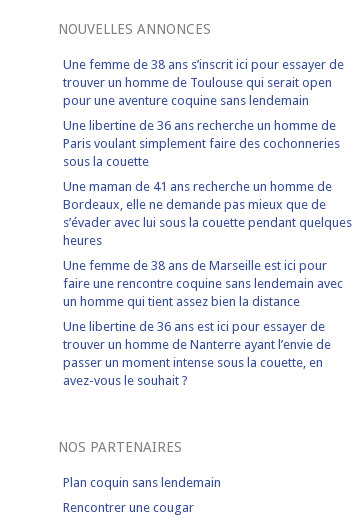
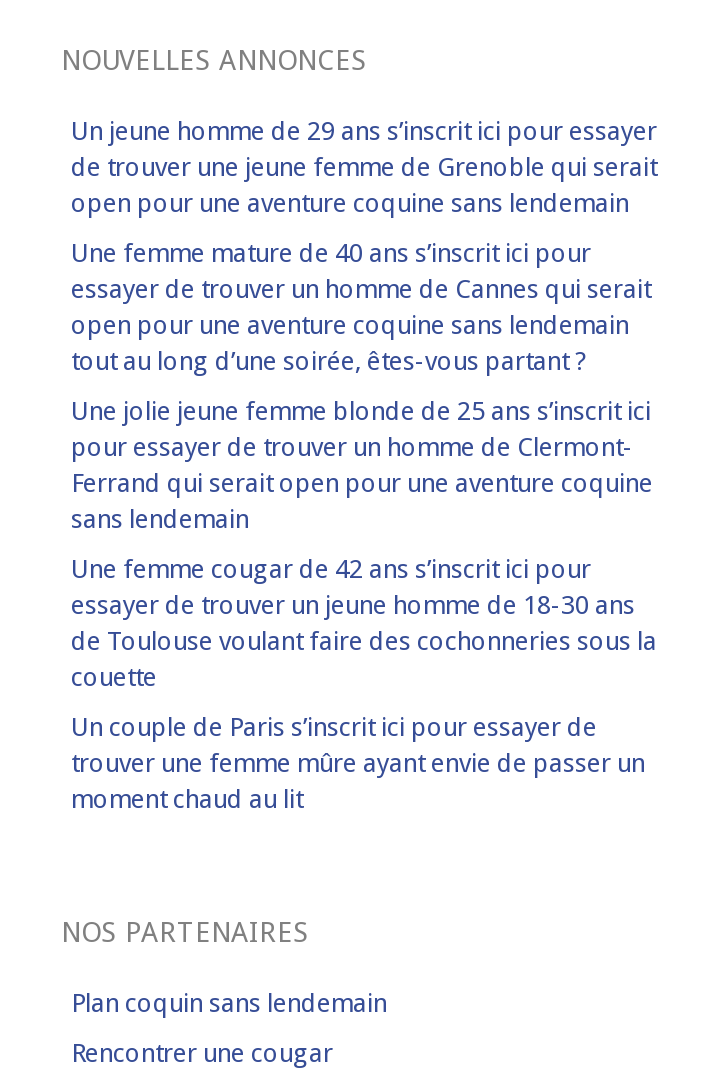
- Une femme de 38 ans s’inscrit ici pour essayer de
- trouver un homme de Toulouse qui serait open
- pour une aventure coquine sans lendemain
+ Un jeune homme de 29 ans s’inscrit ici pour essayer
+ de trouver une jeune femme de Grenoble qui serait
+ open pour une aventure coquine sans lendemain

- Une libertine de 36 ans recherche un homme de
- Paris voulant simplement faire des cochonneries
- sous la couette
+ Une femme mature de 40 ans s’inscrit ici pour
+ essayer de trouver un homme de Cannes qui serait
+ open pour une aventure coquine sans lendemain
+ tout au long d’une soirée, êtes-vous partant ?

- Une maman de 41 ans recherche un homme de
- Bordeaux, elle ne demande pas mieux que de
- s’évader avec lui sous la couette pendant quelques
- heures
+ Une jolie jeune femme blonde de 25 ans s’inscrit ici
+ pour essayer de trouver un homme de Clermont-
+ Ferrand qui serait open pour une aventure coquine
+ sans lendemain

- Une femme de 38 ans de Marseille est ici pour
- faire une rencontre coquine sans lendemain avec
- un homme qui tient assez bien la distance
+ Une femme cougar de 42 ans s’inscrit ici pour
+ essayer de trouver un jeune homme de 18-30 ans
+ de Toulouse voulant faire des cochonneries sous la
+ couette

- Une libertine de 36 ans est ici pour essayer de
- trouver un homme de Nanterre ayant l’envie de
- passer un moment intense sous la couette, en
- avez-vous le souhait ?
+ Un couple de Paris s’inscrit ici pour essayer de
+ trouver une femme mûre ayant envie de passer un
+ moment chaud au lit
